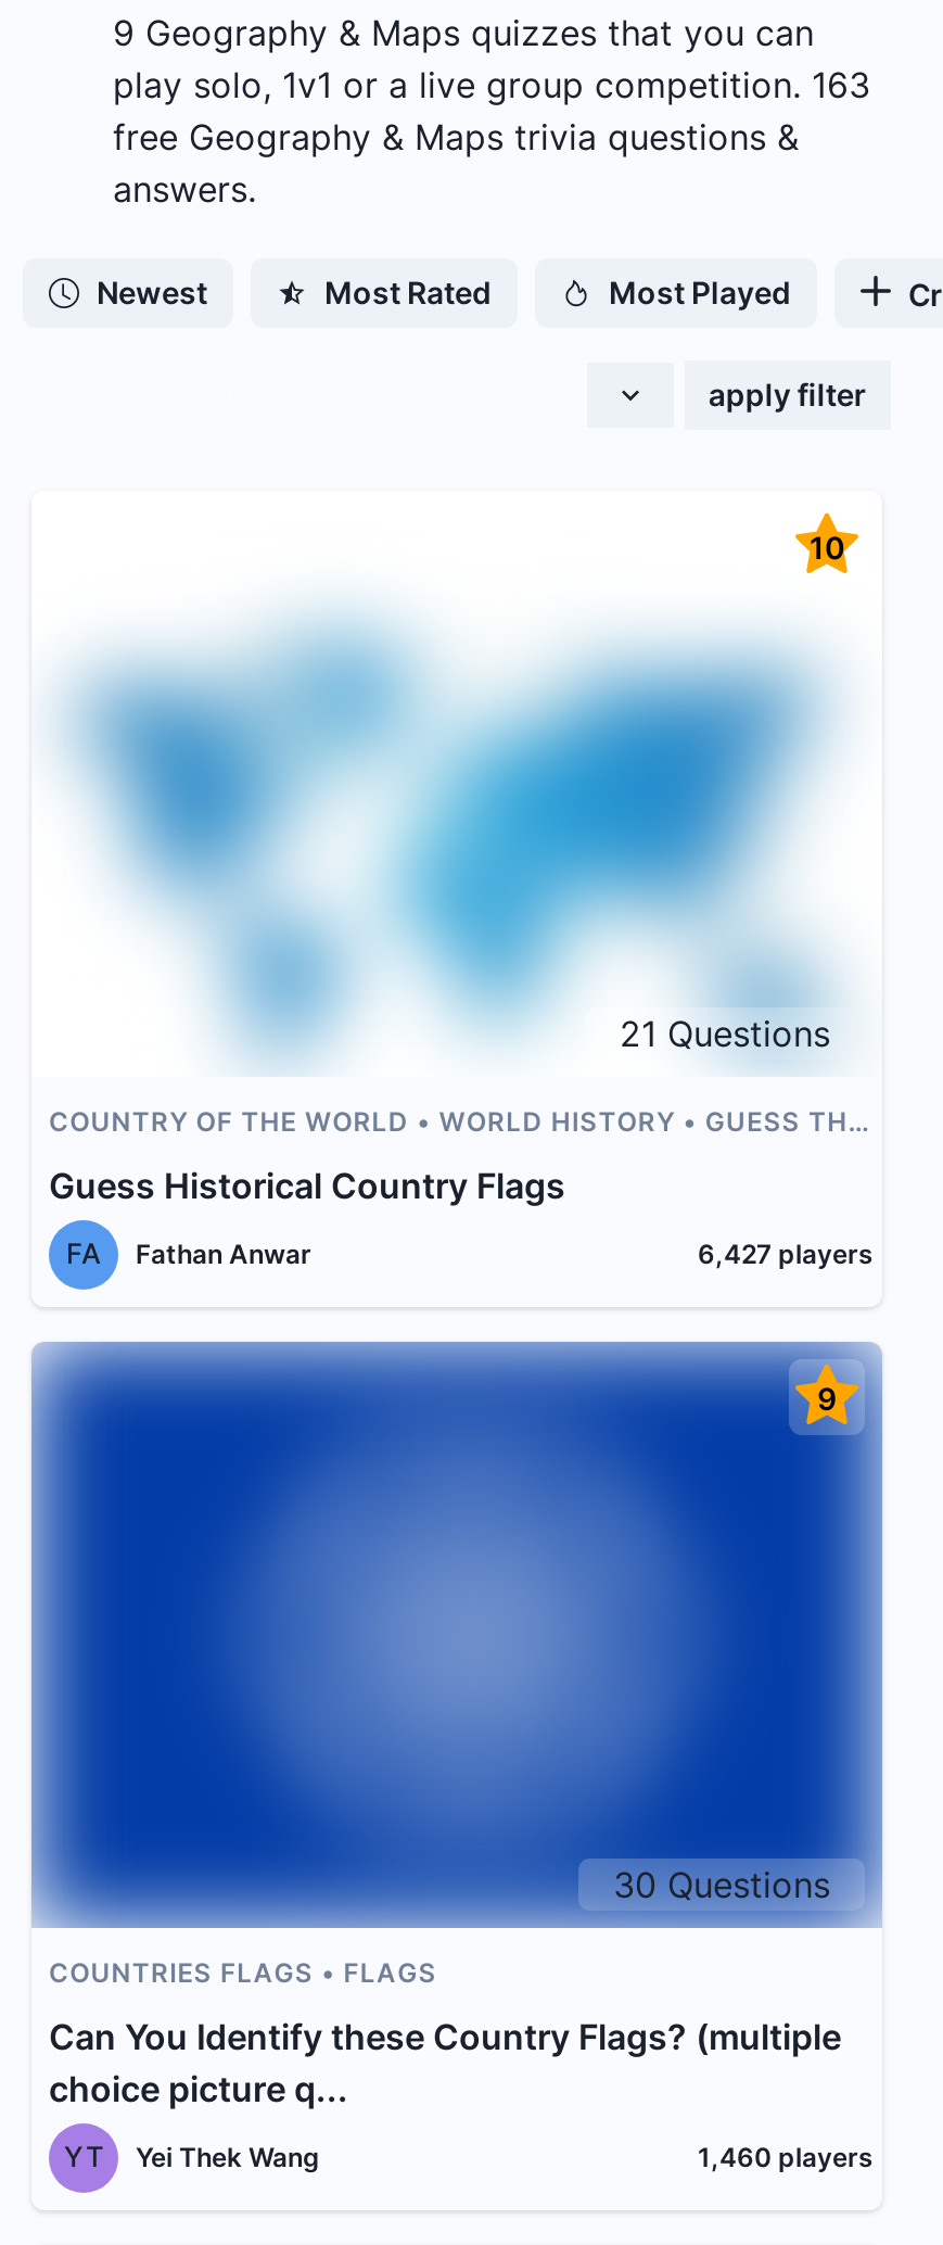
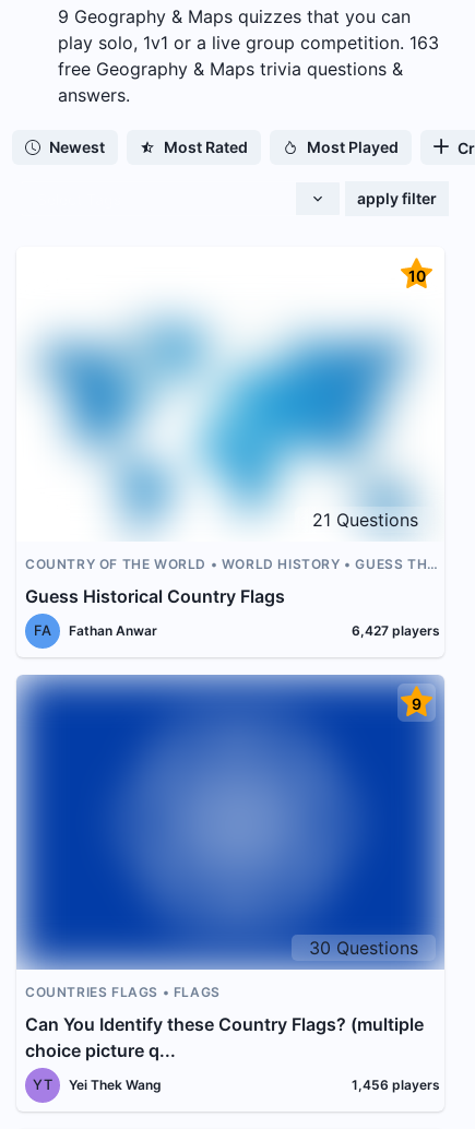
- 1,460 players
+ 1,456 players
